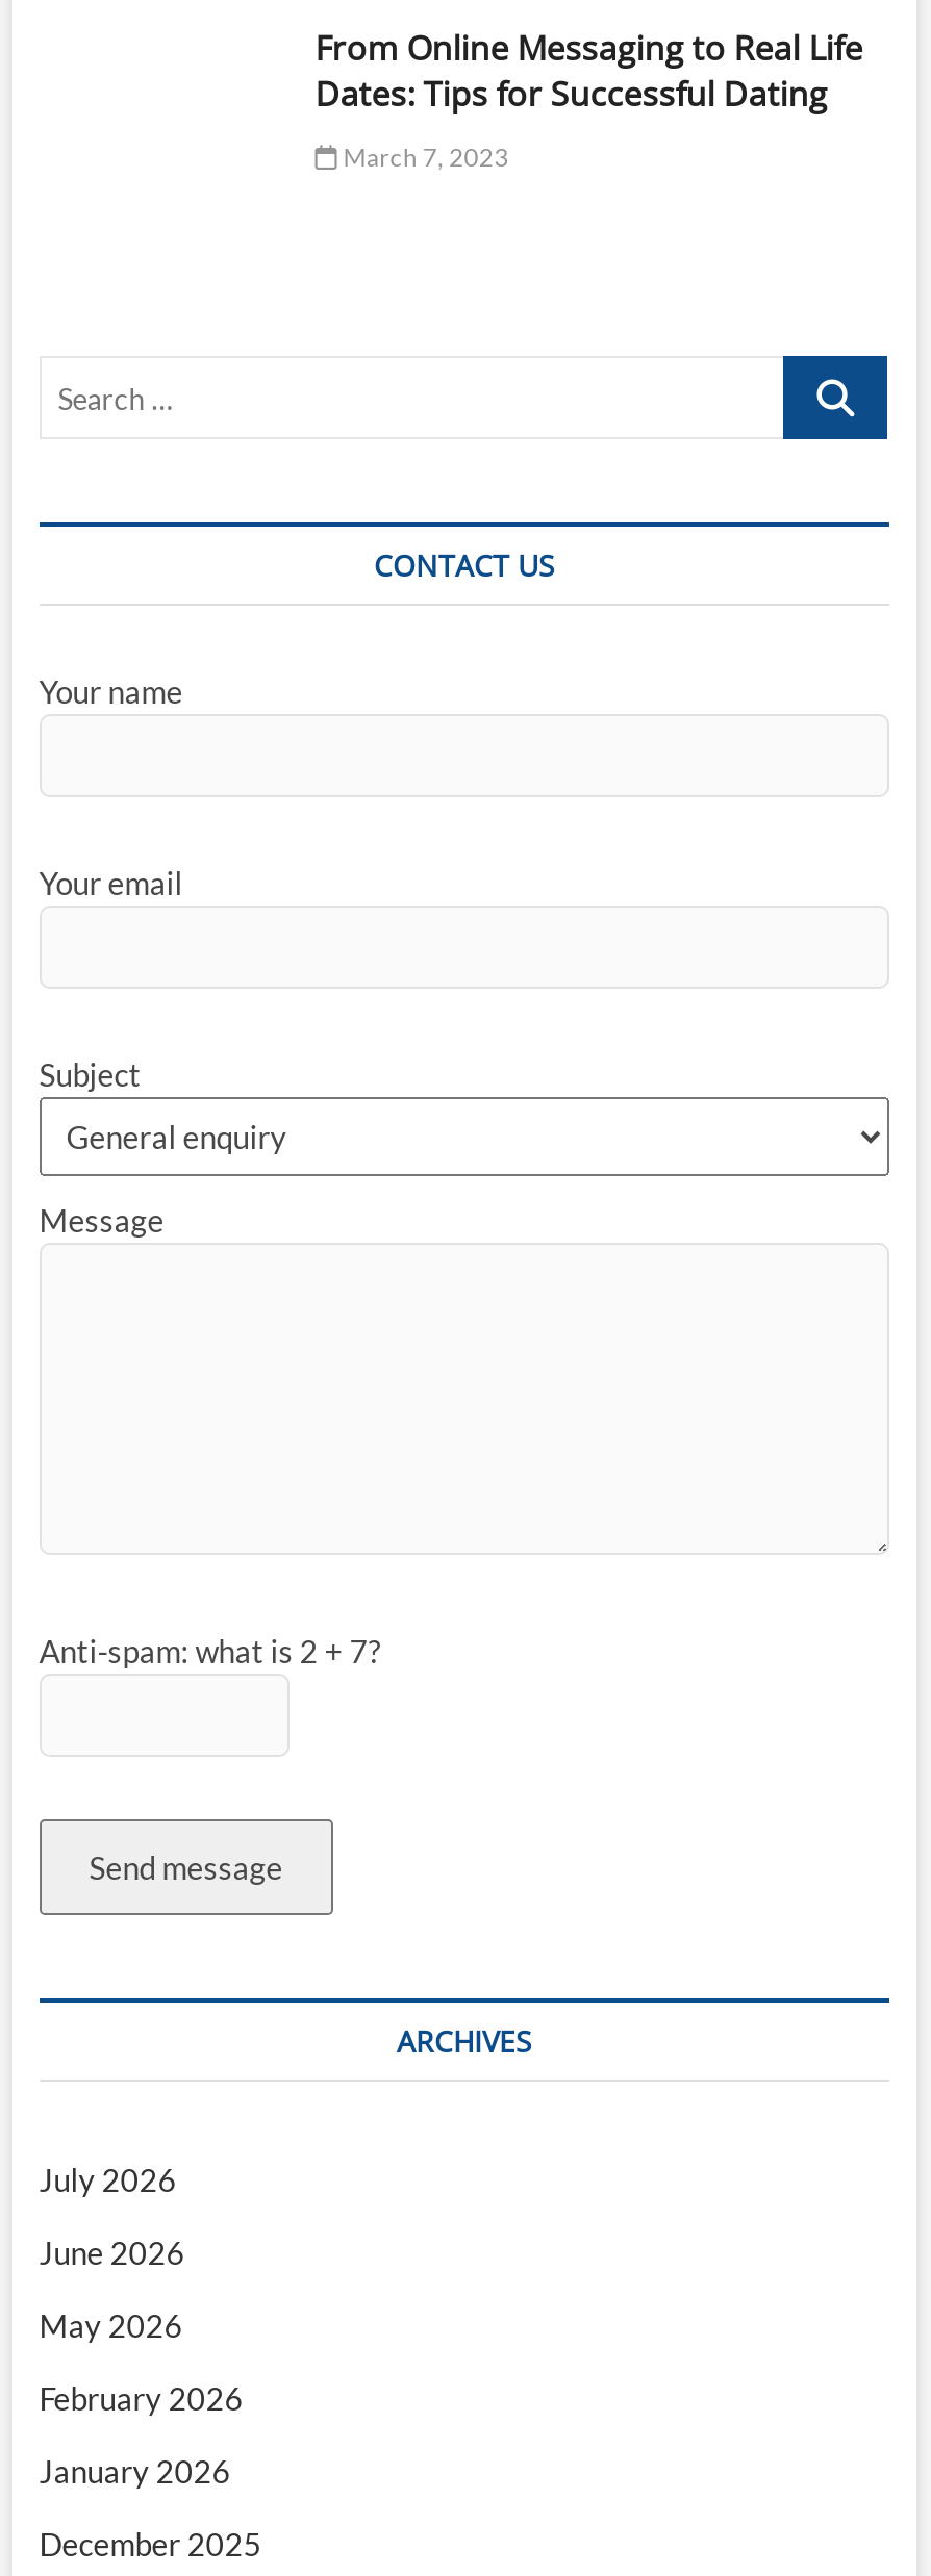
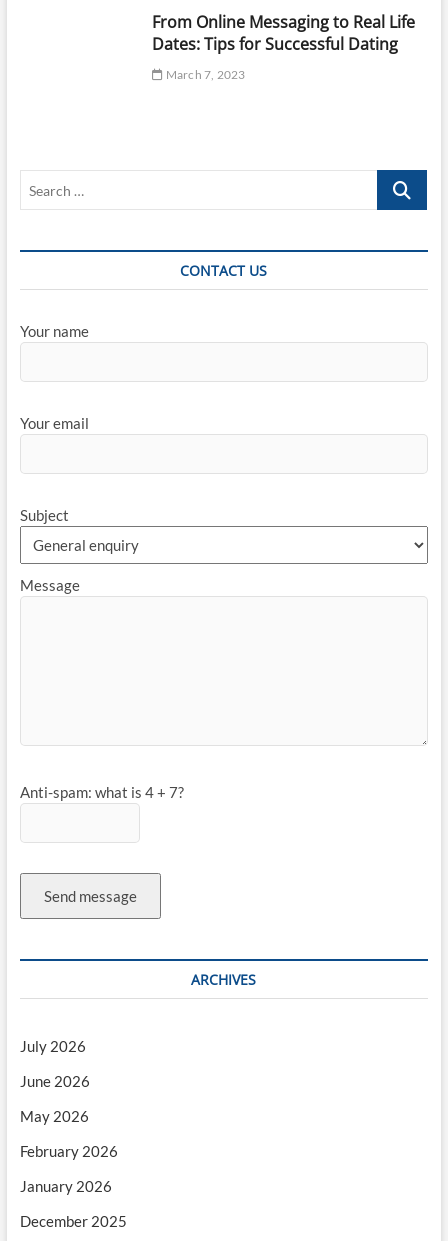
- Anti-spam: what is 2 + 7?
+ Anti-spam: what is 4 + 7?
